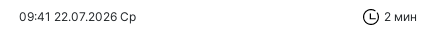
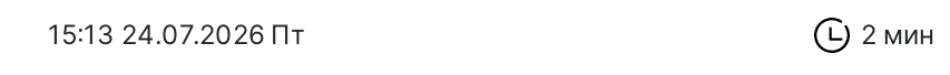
- 09:41 22.07.2026 Ср
+ 15:13 24.07.2026 Пт
